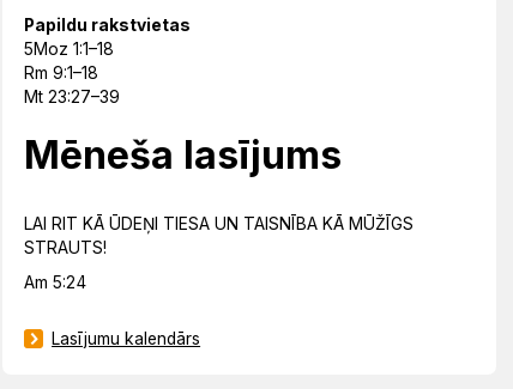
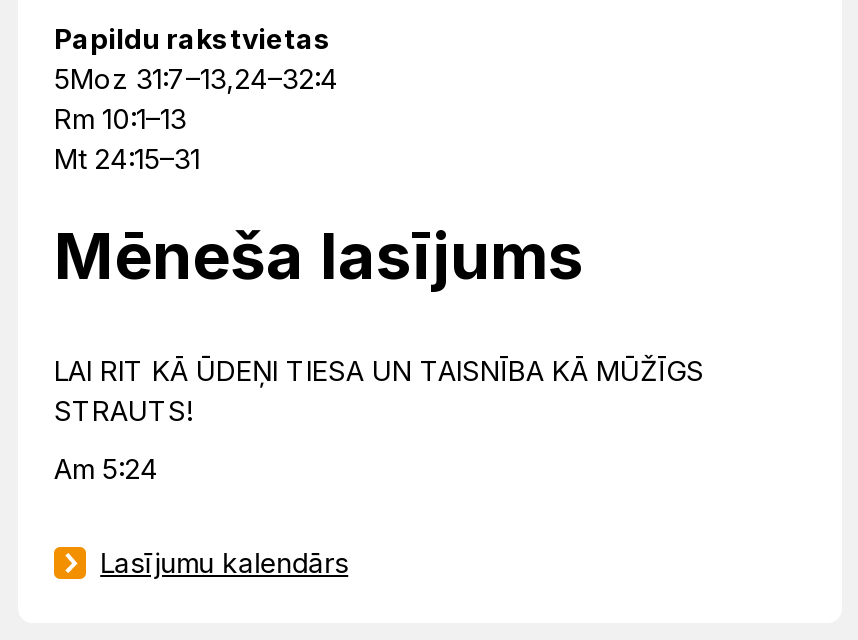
- 5Moz 1:1–18
+ 5Moz 31:7–13,24–32:4

- Rm 9:1–18
+ Rm 10:1–13

- Mt 23:27–39
+ Mt 24:15–31
